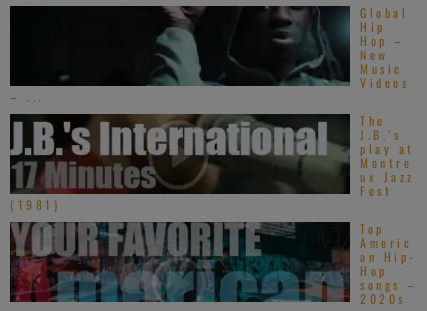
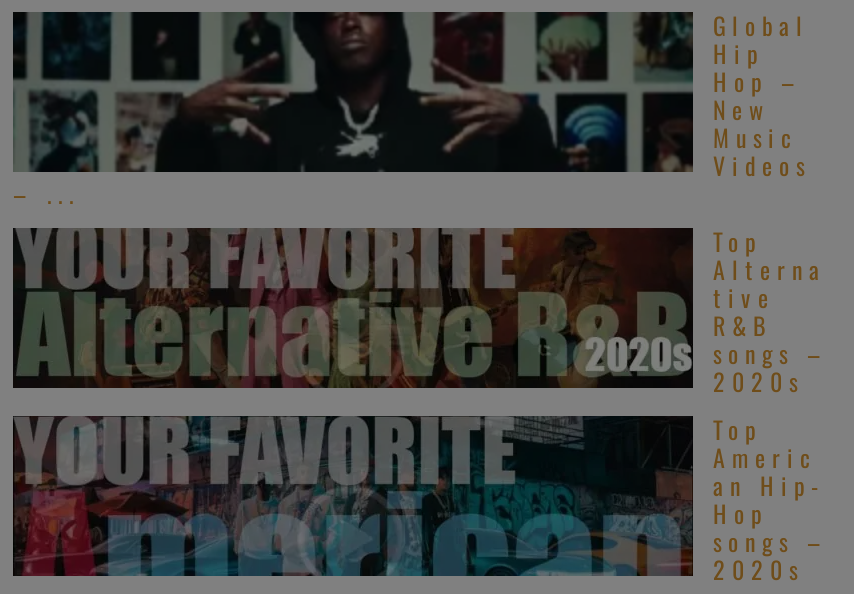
- [image]
- The
- J.B.’s
- play at
- Montre
- ux Jazz
- Fest
- (1981)
+ [image]
+ Top
+ Alterna
+ tive
+ R&B
+ songs –
+ 2020s

- [image]
+ [image]
